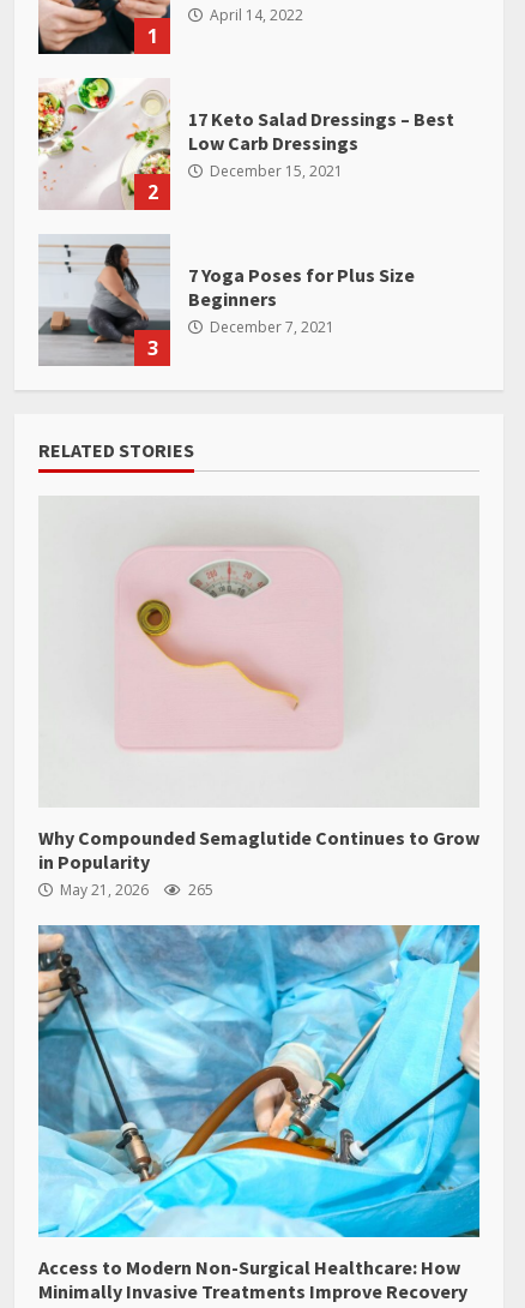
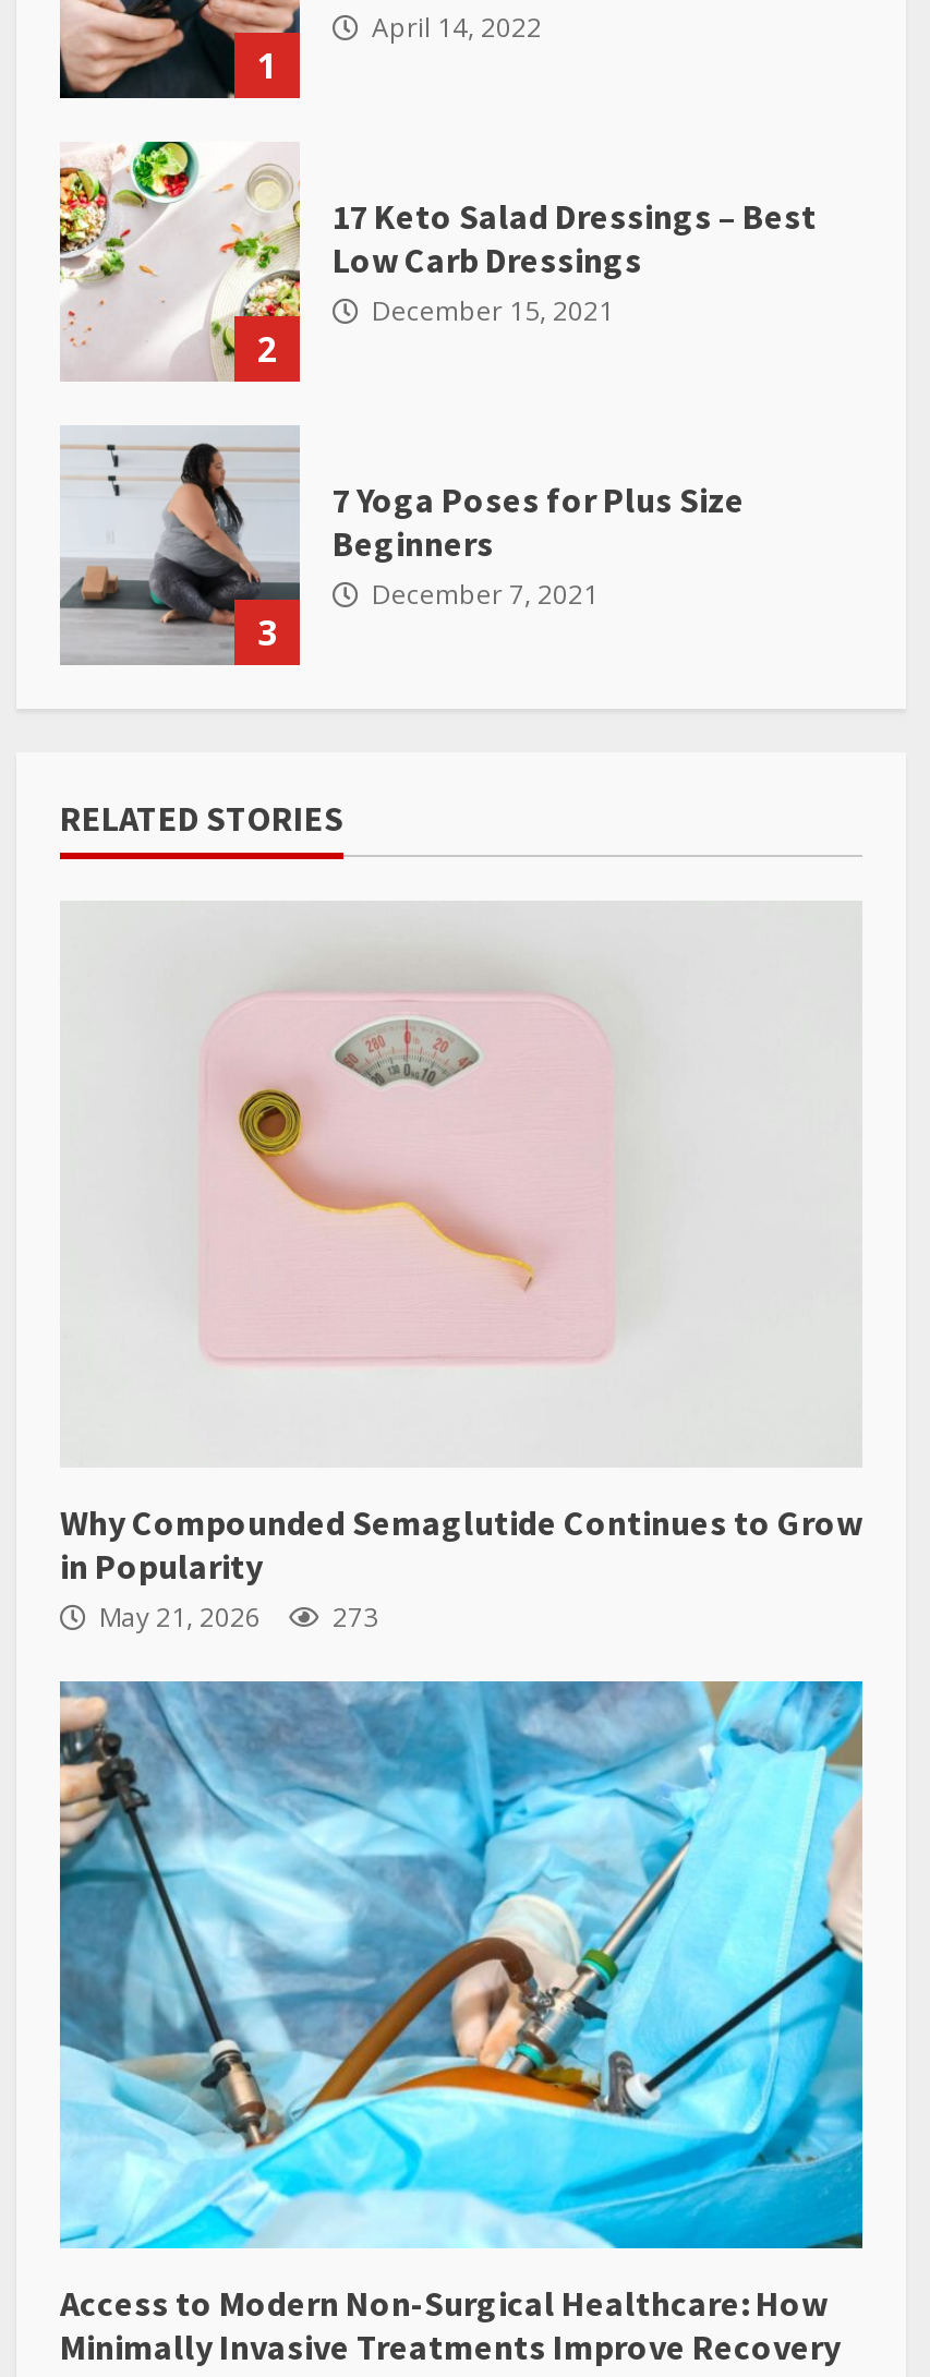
- May 21, 2026 265
+ May 21, 2026 273
